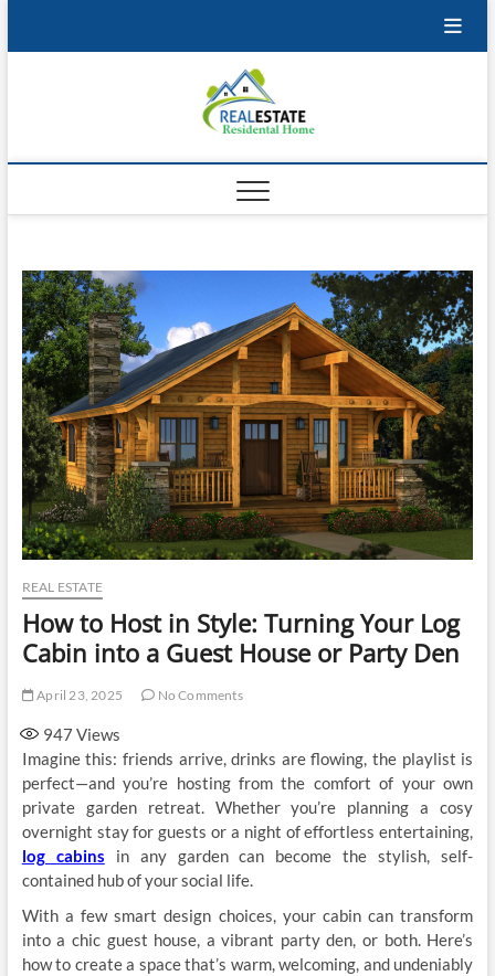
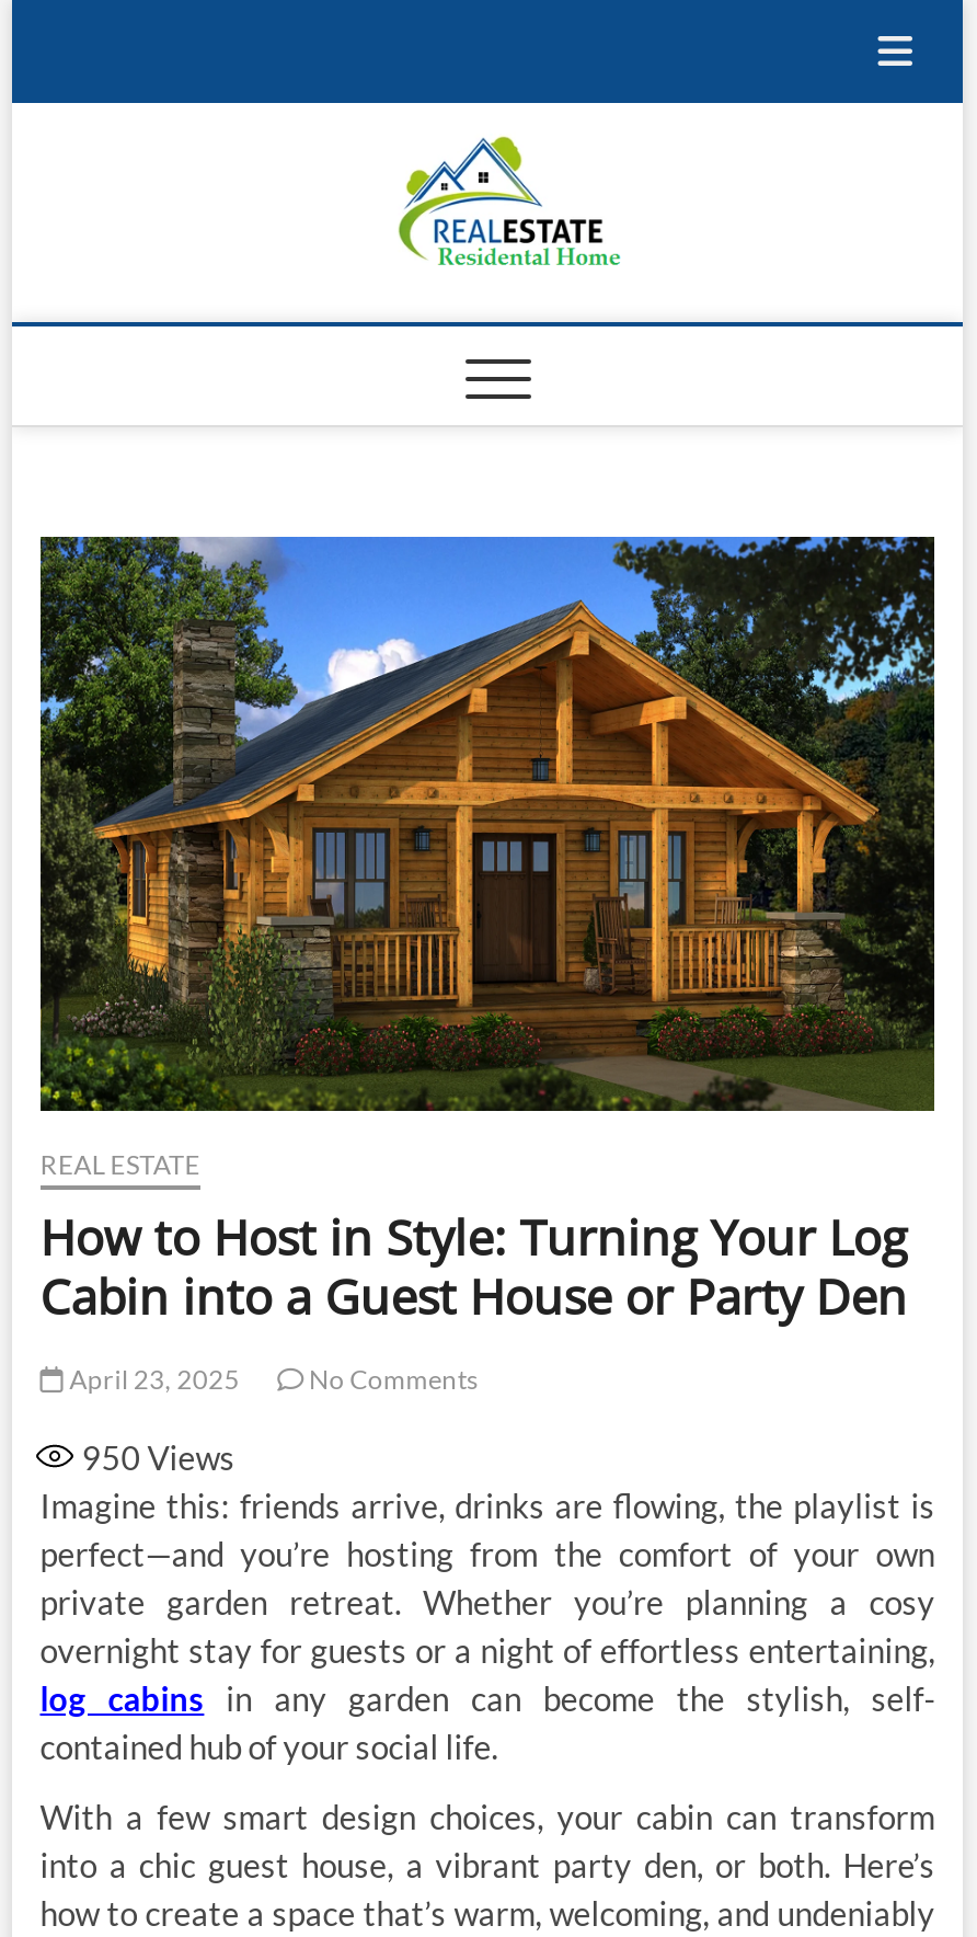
- 947 Views
+ 950 Views
